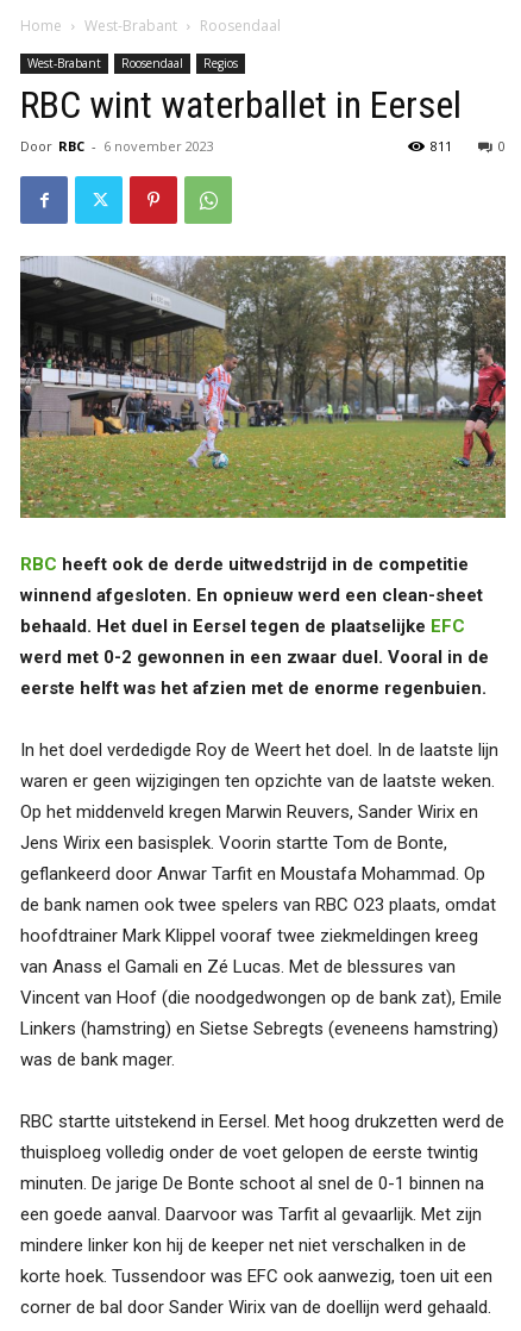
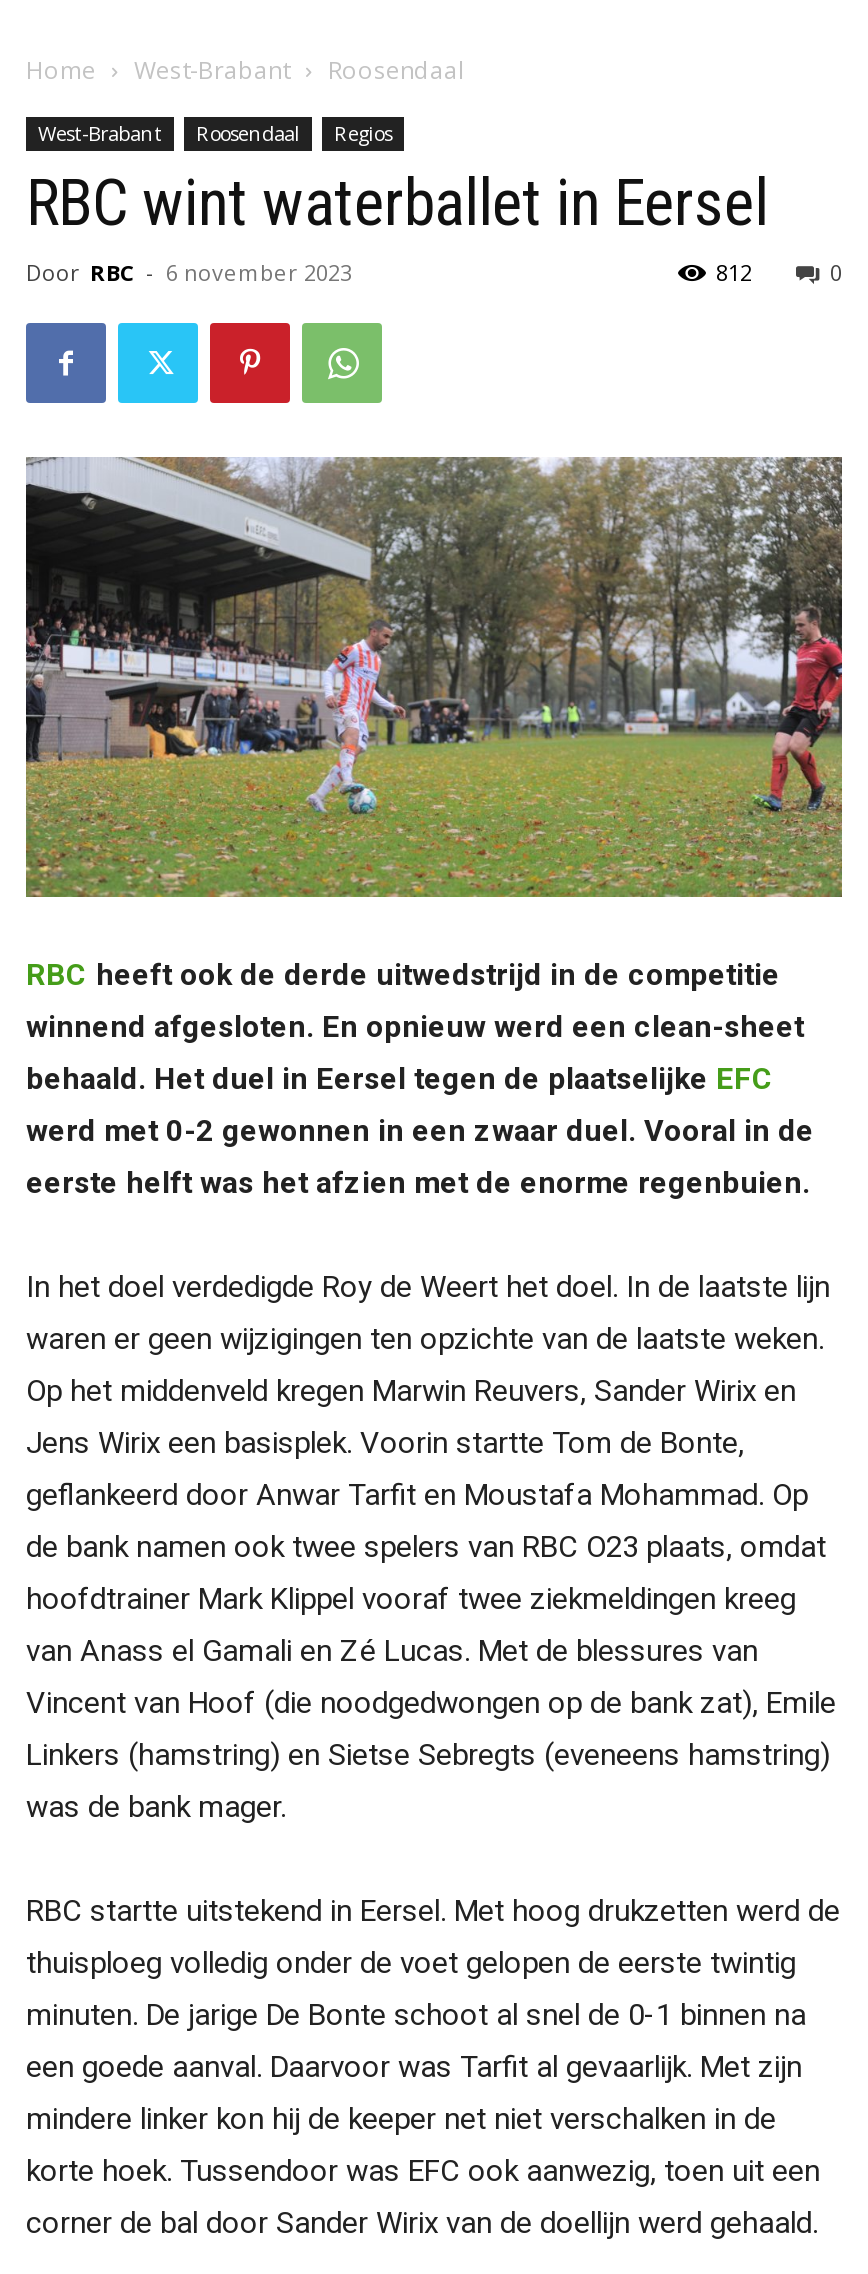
- 811
+ 812
